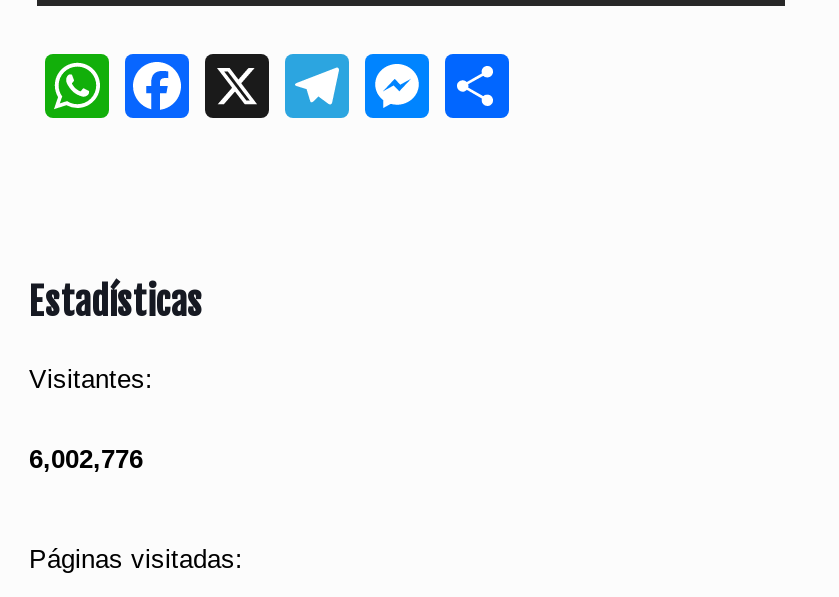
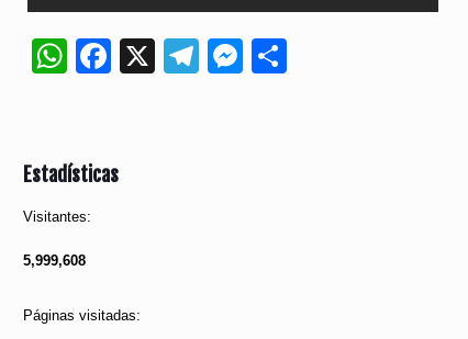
- 6,002,776
+ 5,999,608
